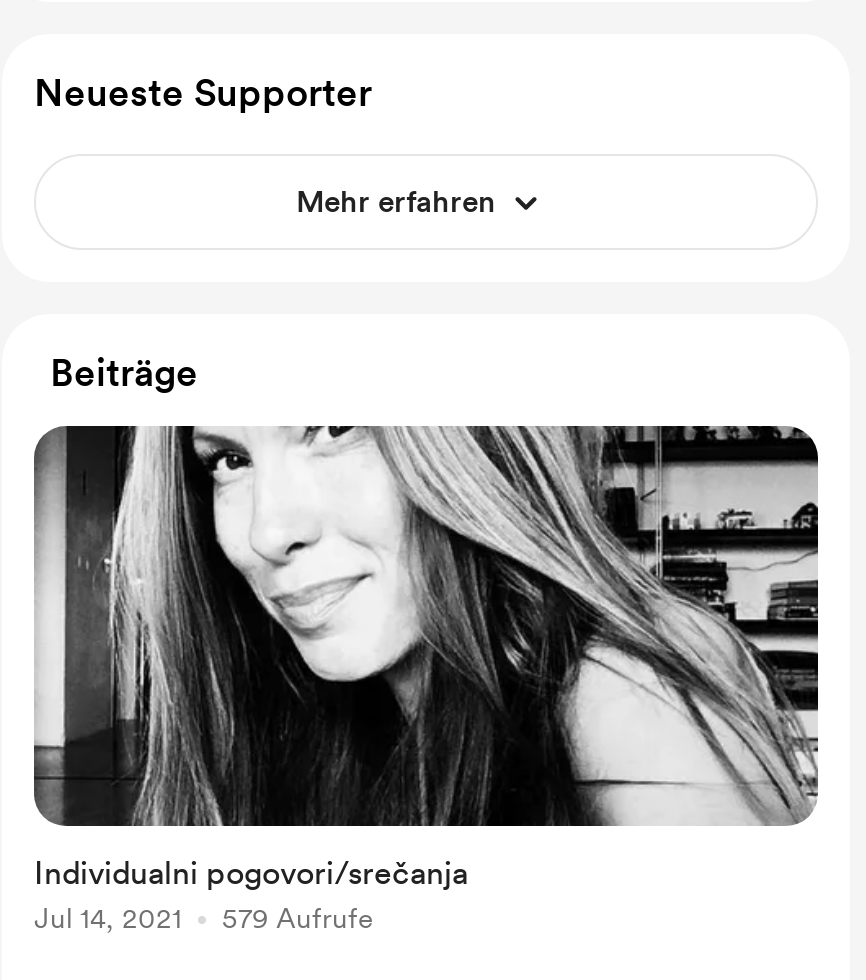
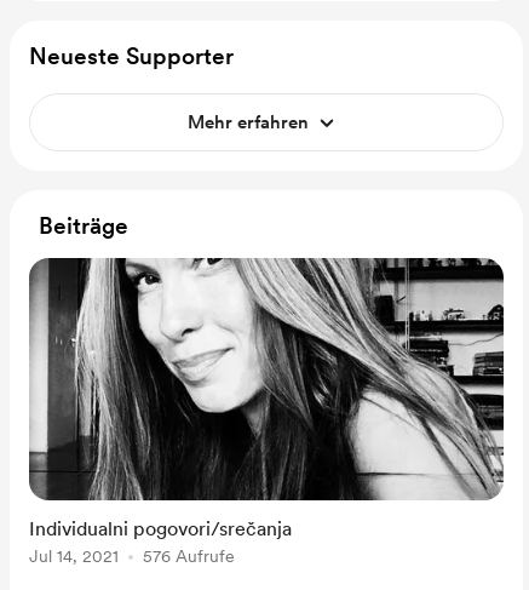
- Jul 14, 2021 579 Aufrufe
+ Jul 14, 2021 576 Aufrufe
